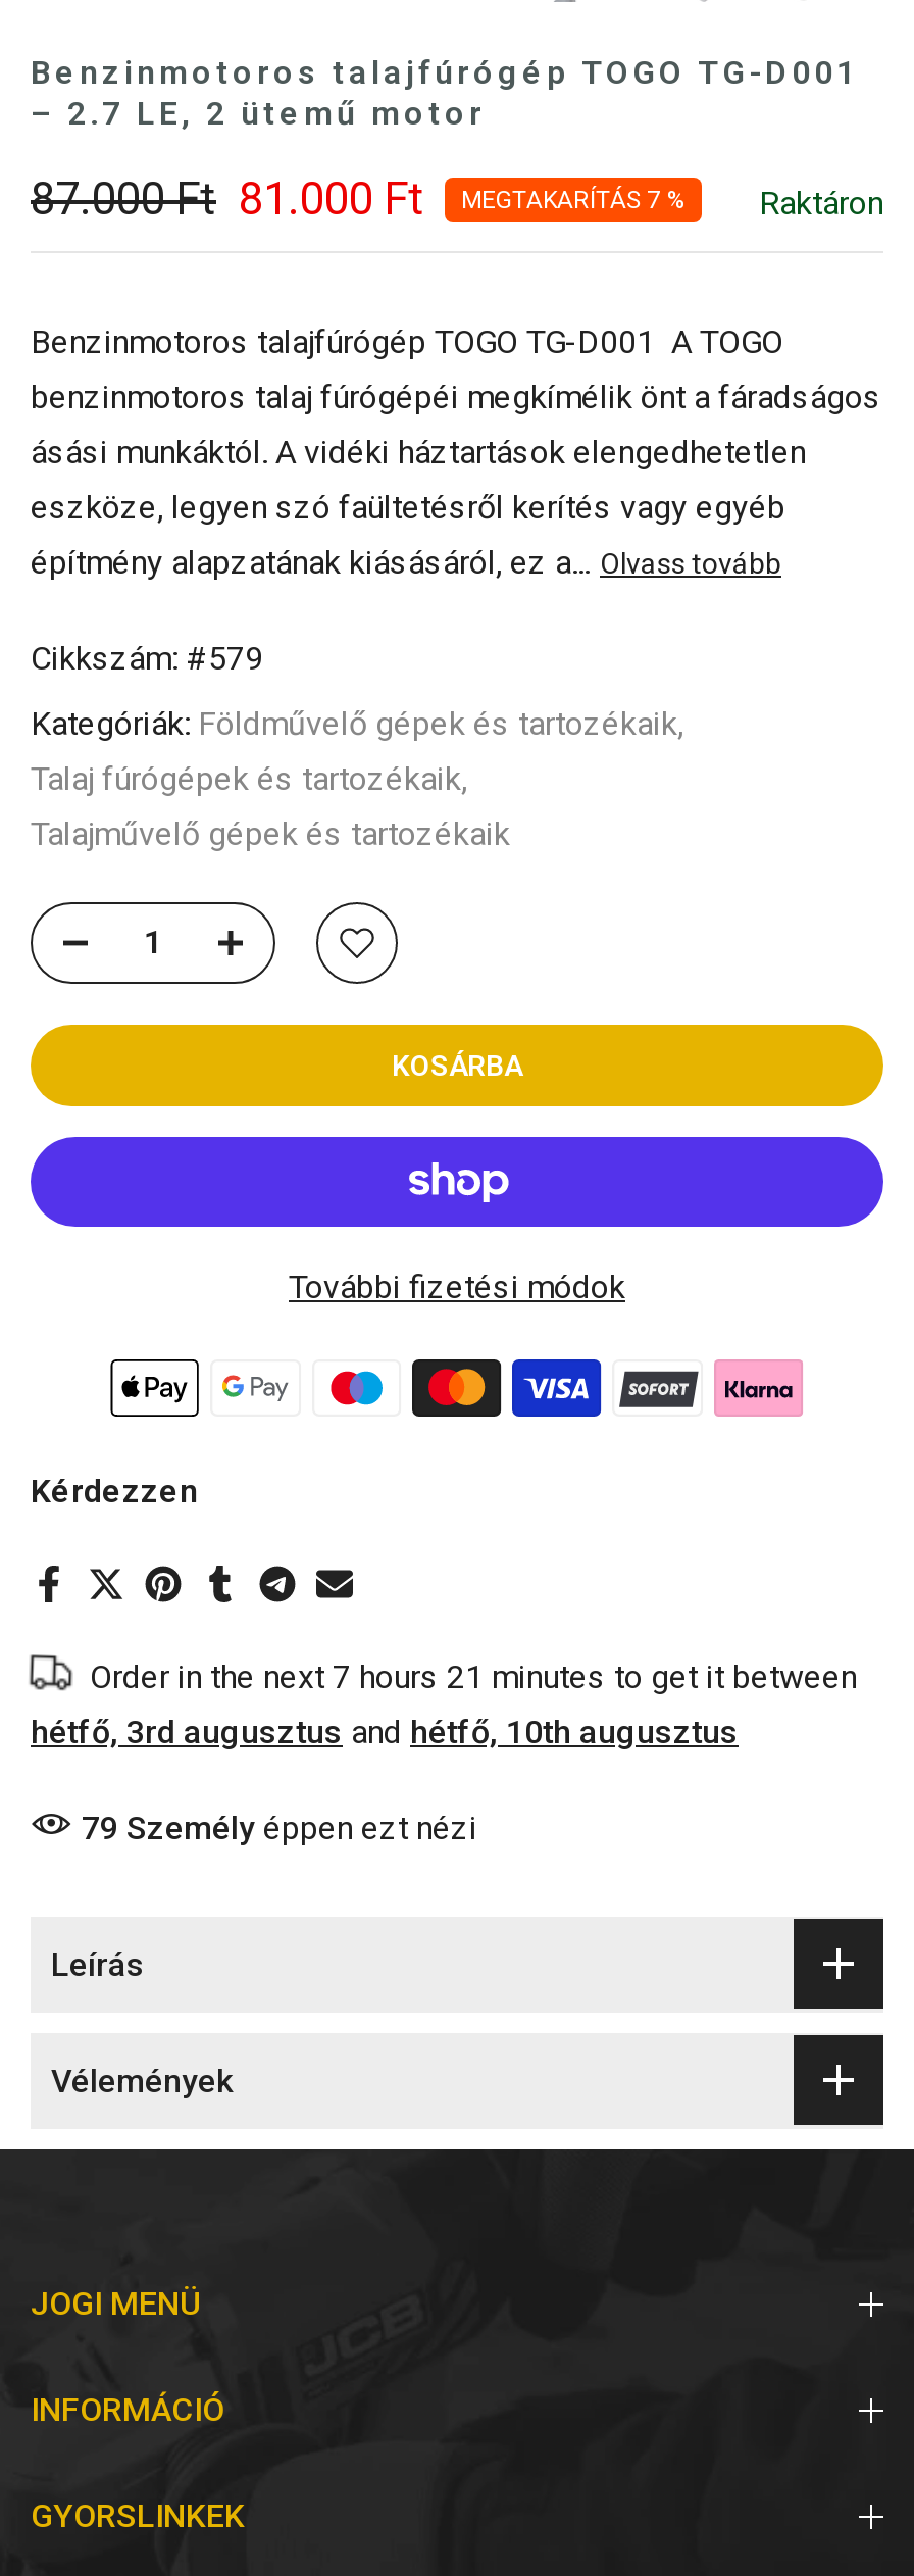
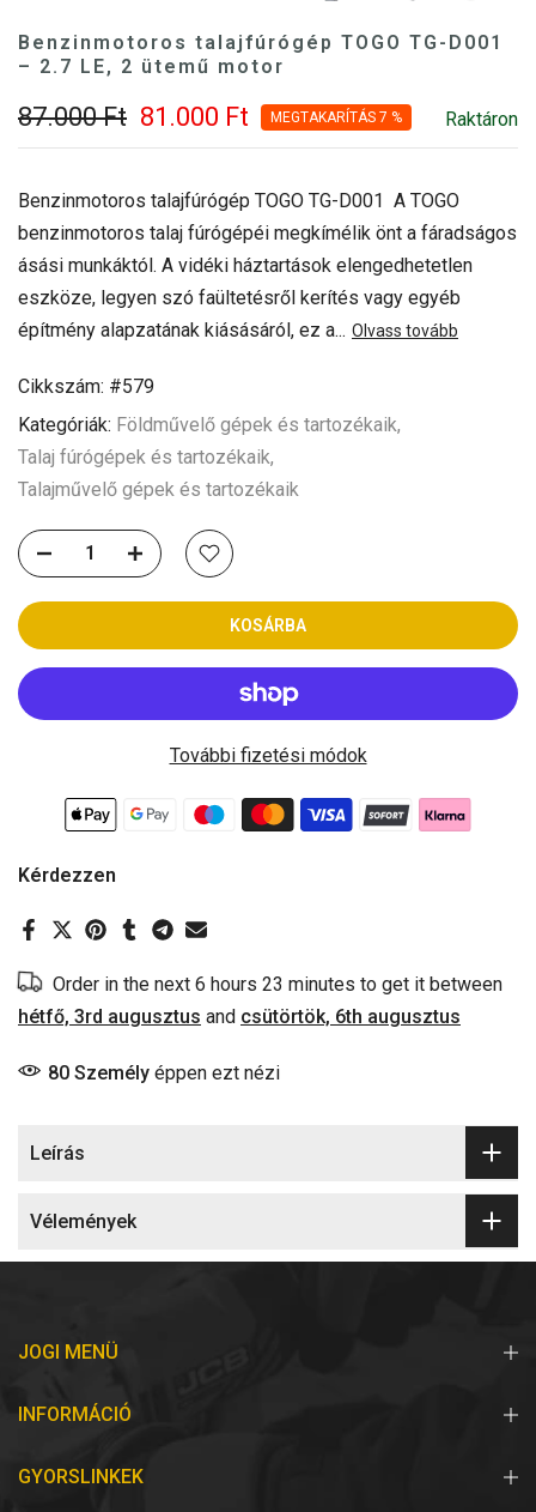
- Order in the next 7 hours 21 minutes to get it between
+ Order in the next 6 hours 23 minutes to get it between

- hétfő, 3rd augusztus and hétfő, 10th augusztus
+ hétfő, 3rd augusztus and csütörtök, 6th augusztus

- 79 Személy éppen ezt nézi
+ 80 Személy éppen ezt nézi
